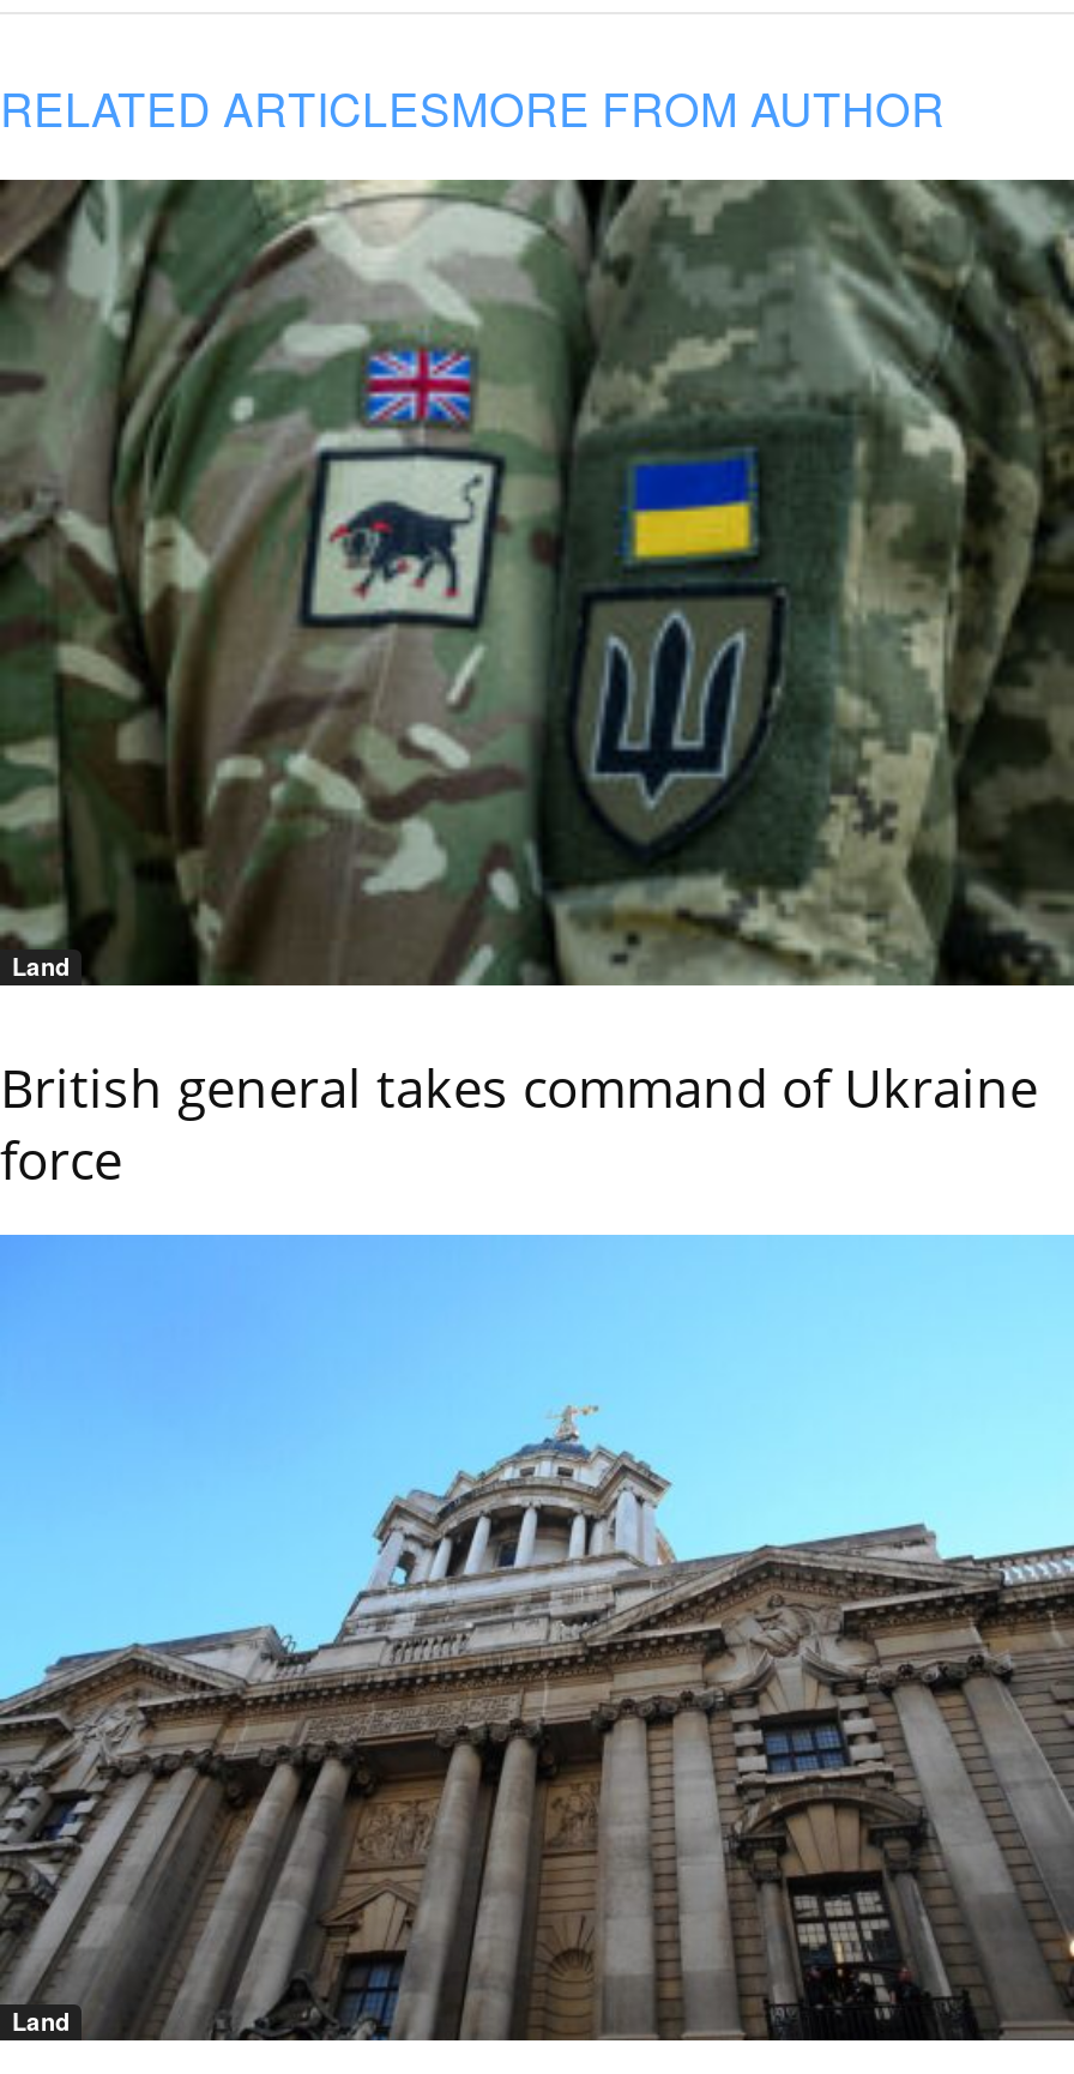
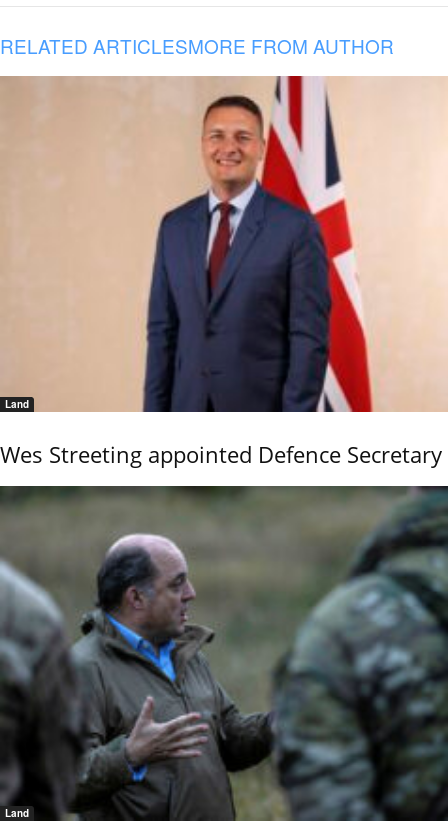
- [image]
- British general takes command of Ukraine
- force
+ [image]
+ Wes Streeting appointed Defence Secretary

- [image]
+ [image]
